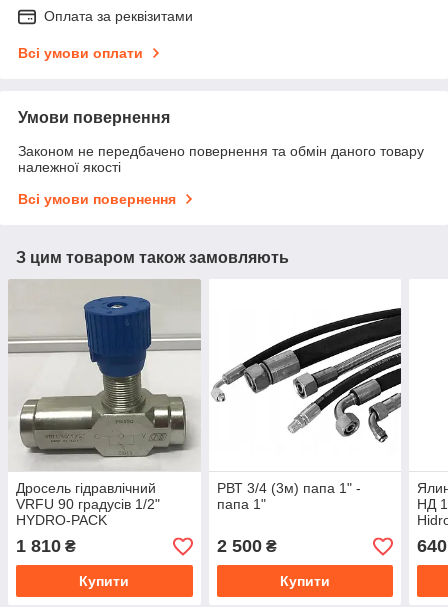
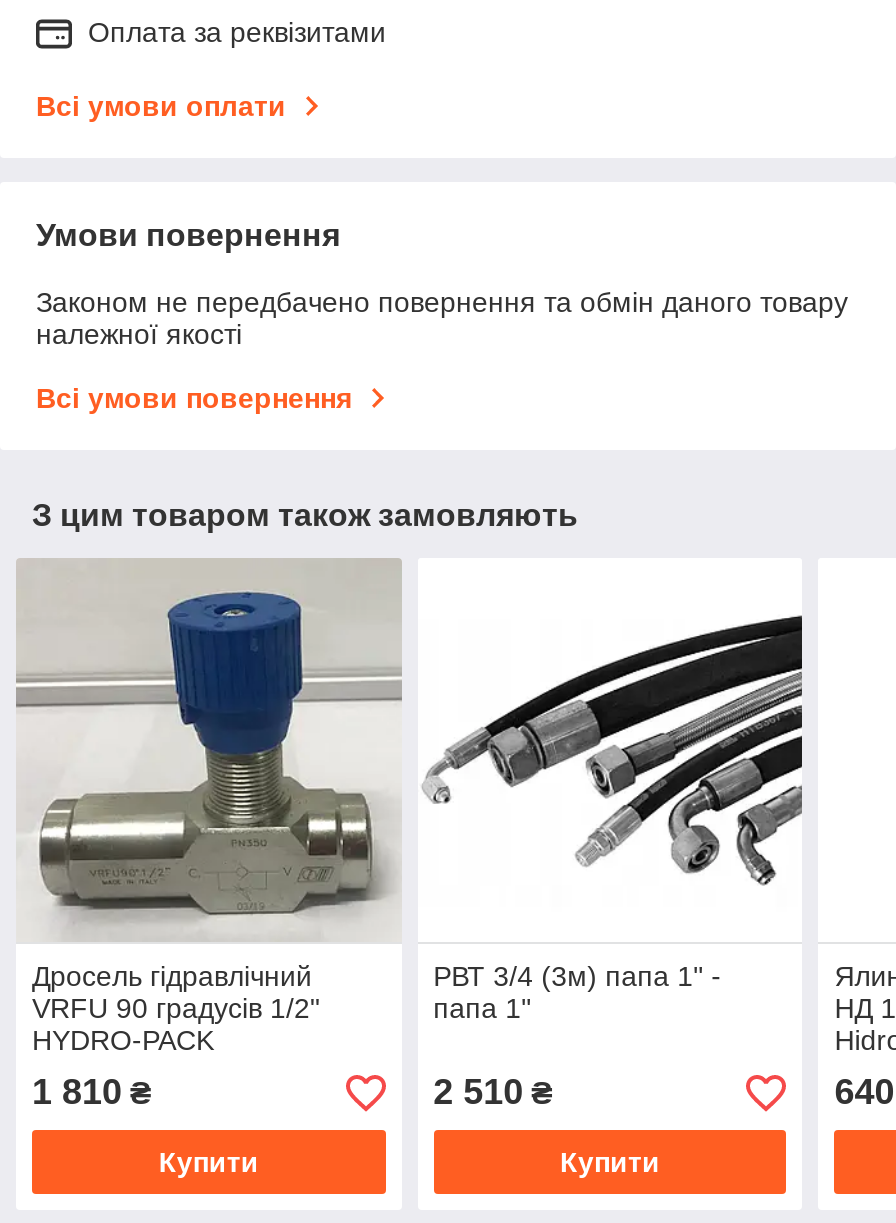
- 2 500 ₴
+ 2 510 ₴
